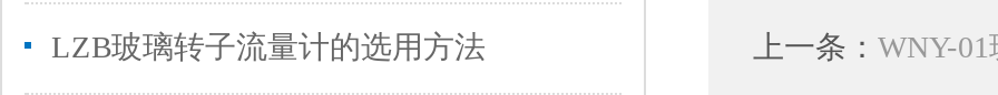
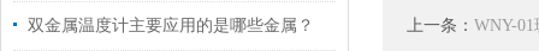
- LZB玻璃转子流量计的选用方法
+ 双金属温度计主要应用的是哪些金属？
